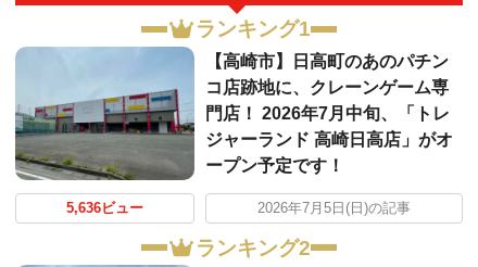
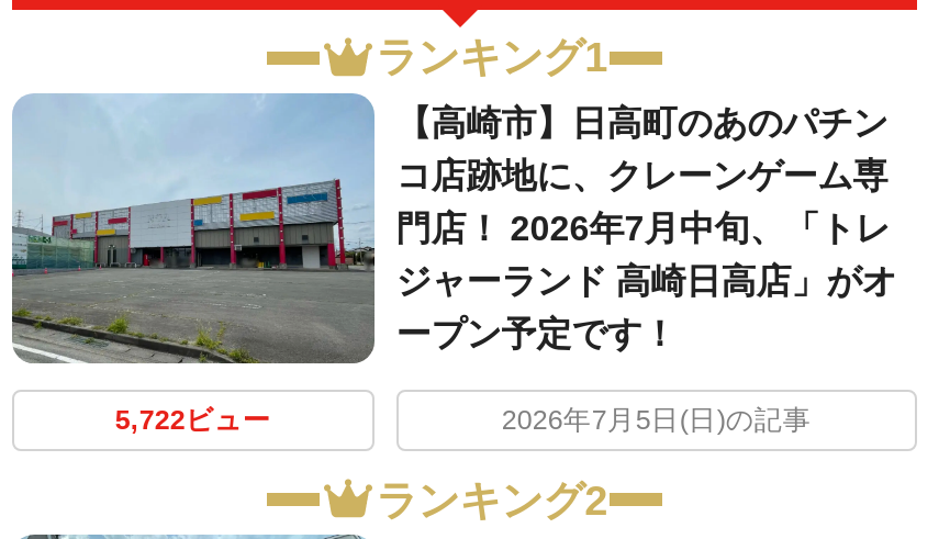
- 5,636ビュー
+ 5,722ビュー
